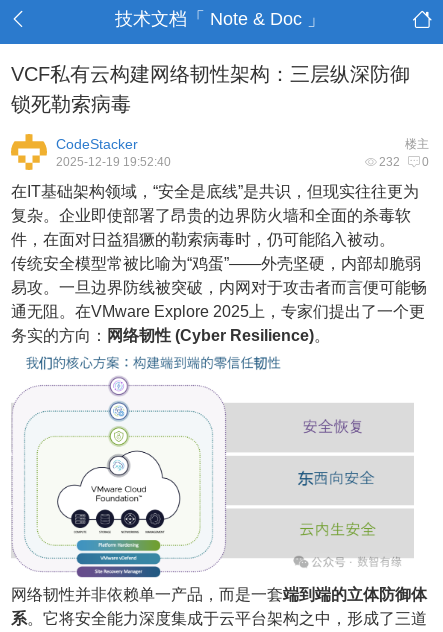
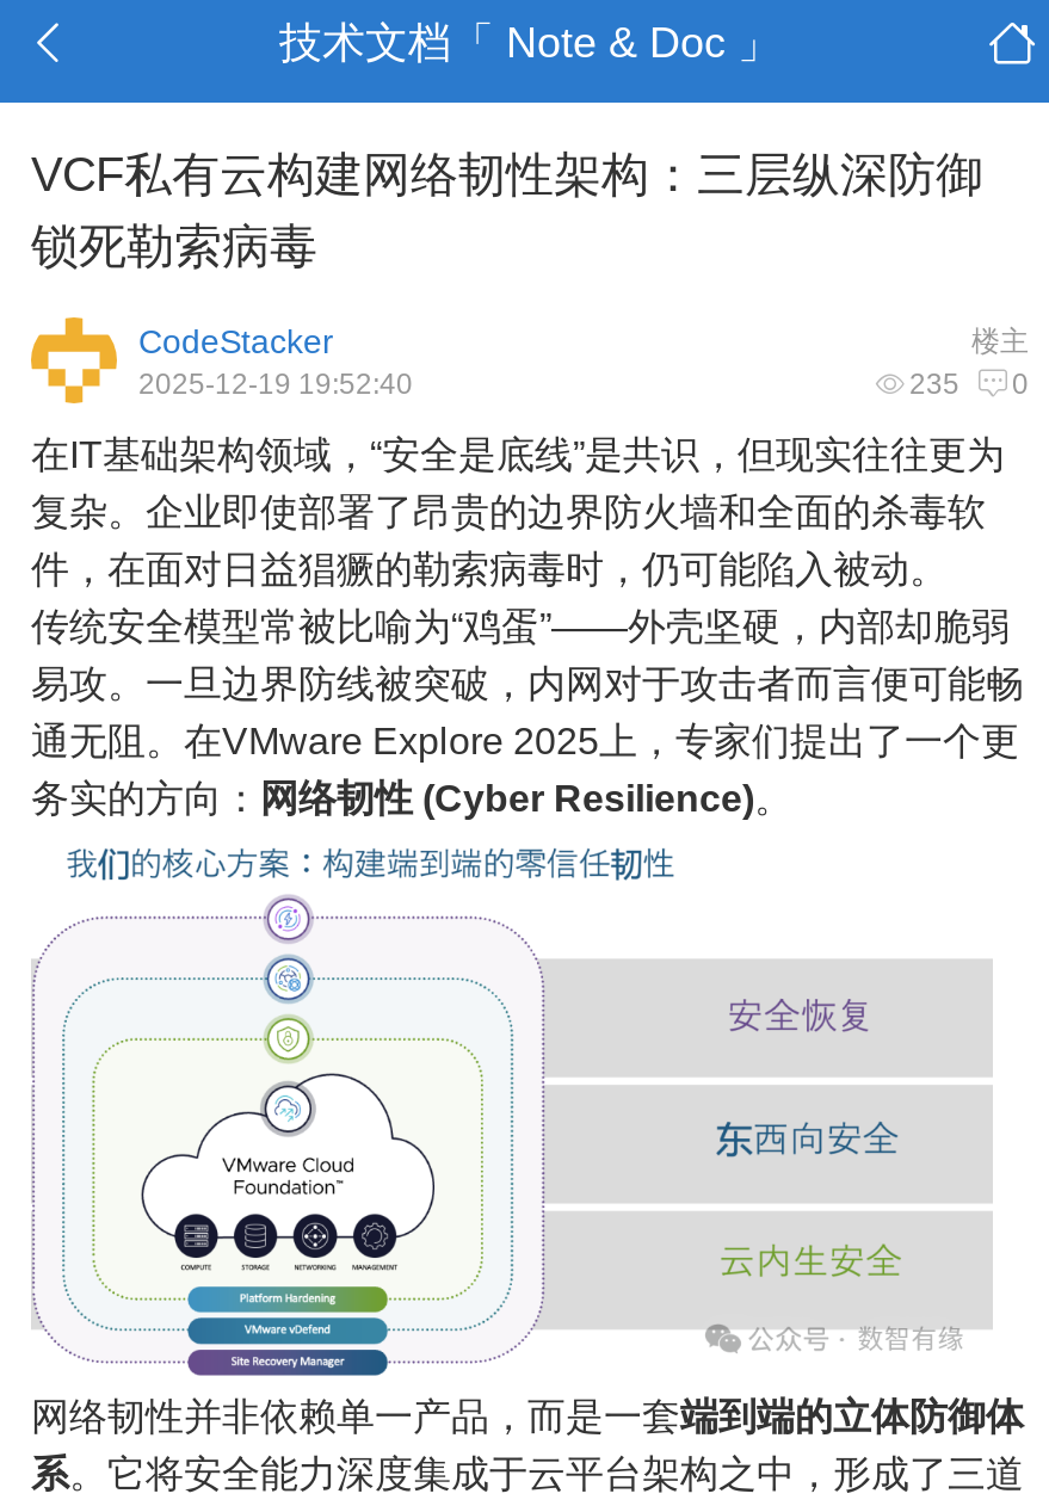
- 232 0
+ 235 0
